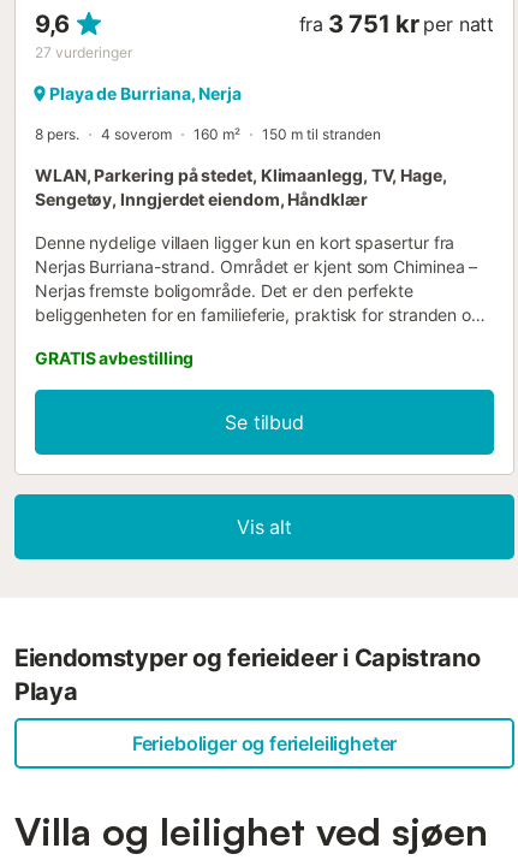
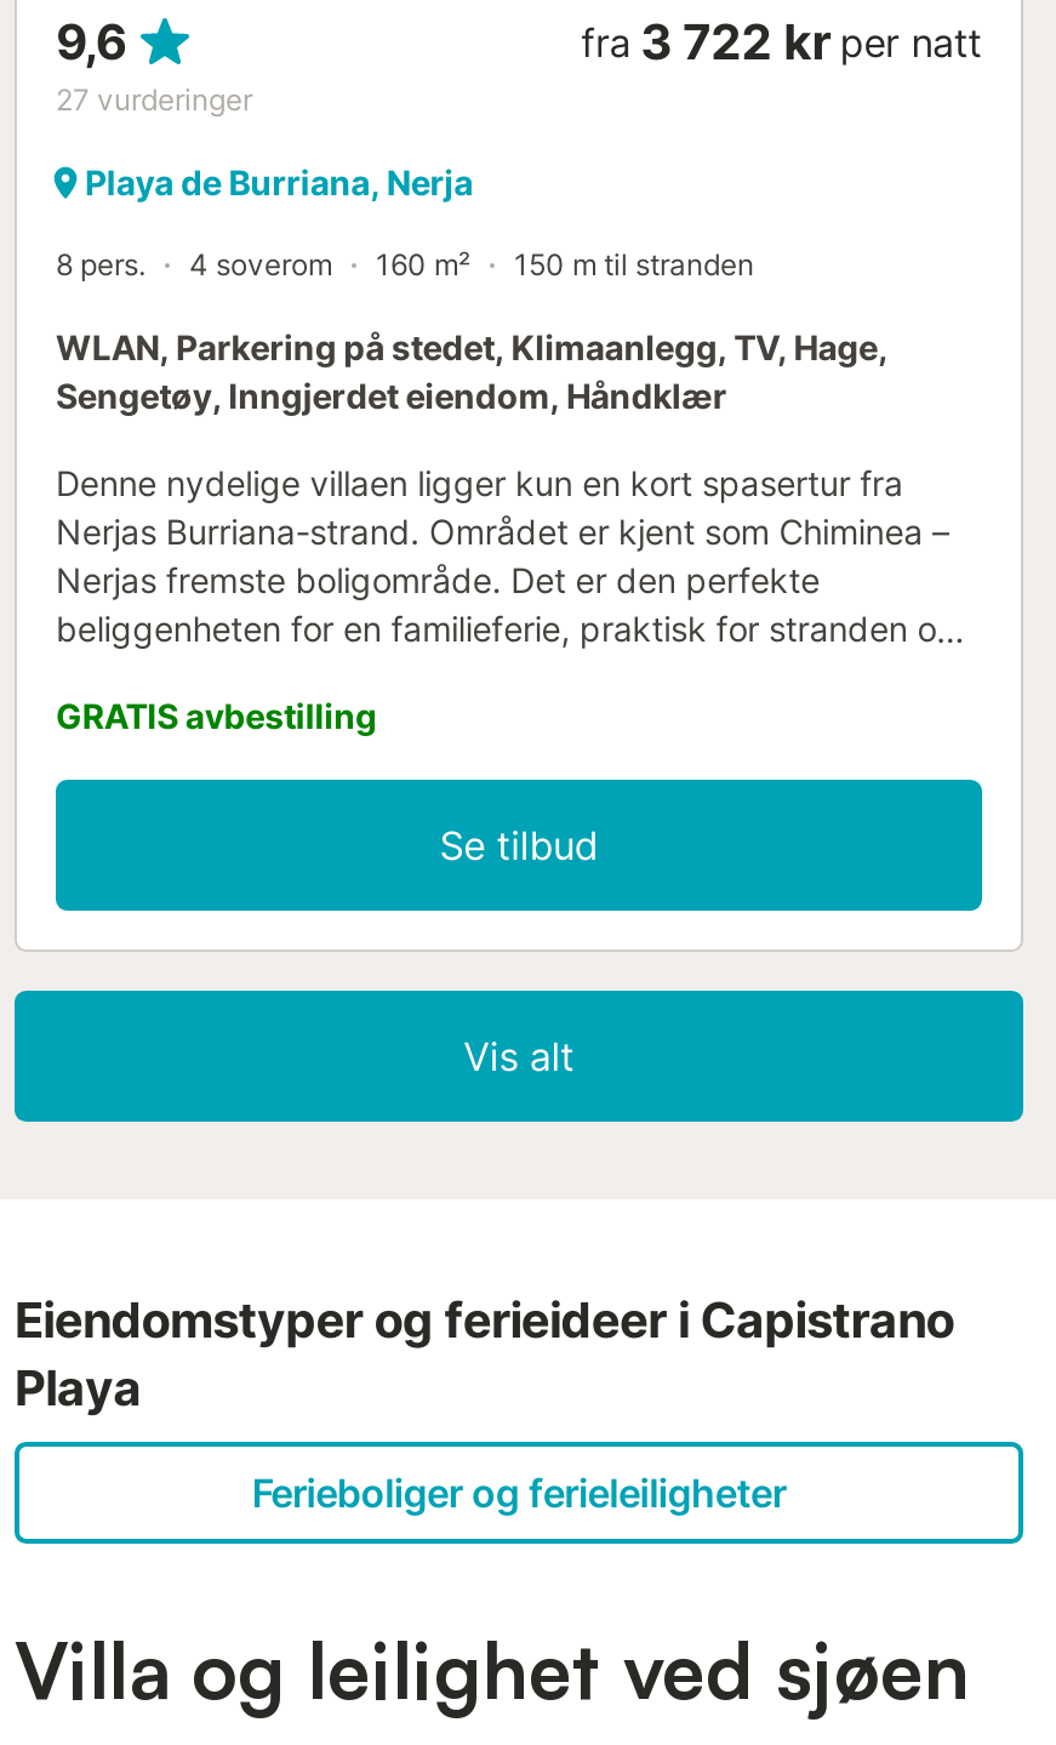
- fra 3 751 kr per natt
+ fra 3 722 kr per natt
